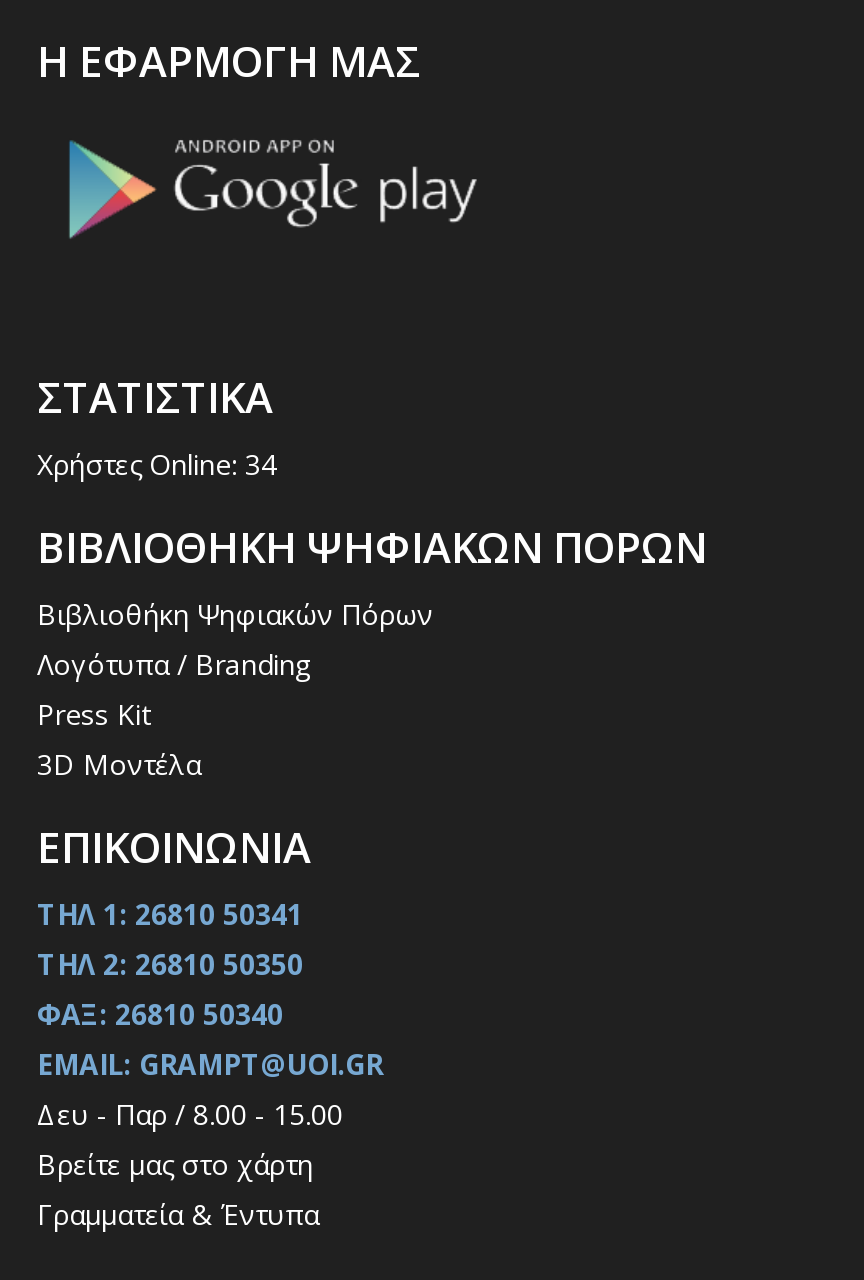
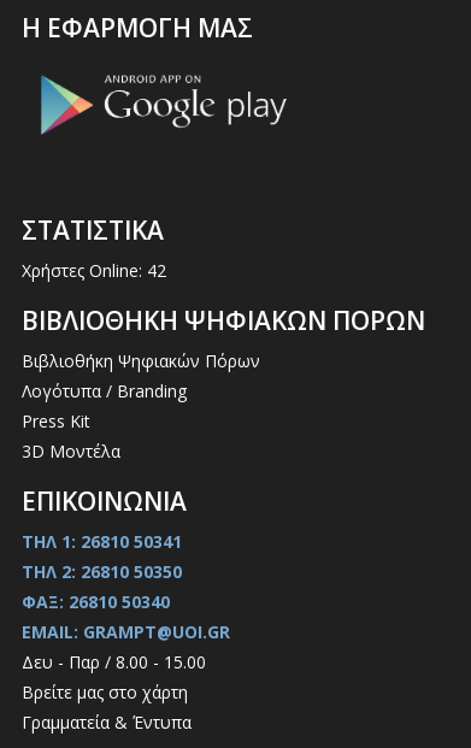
- Χρήστες Online: 34
+ Χρήστες Online: 42
